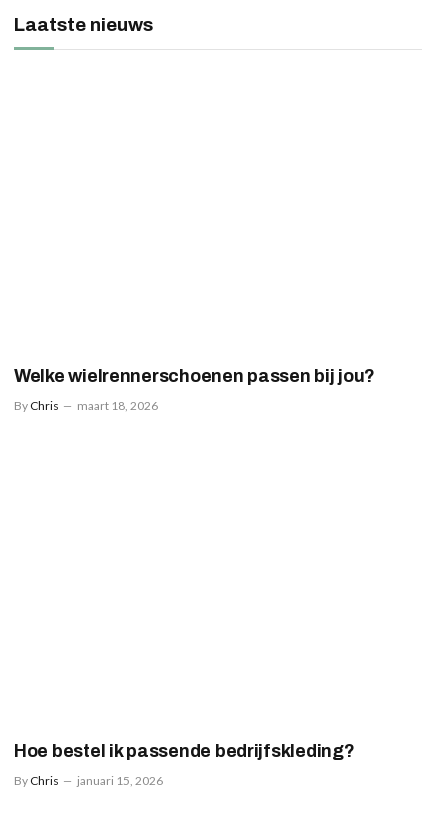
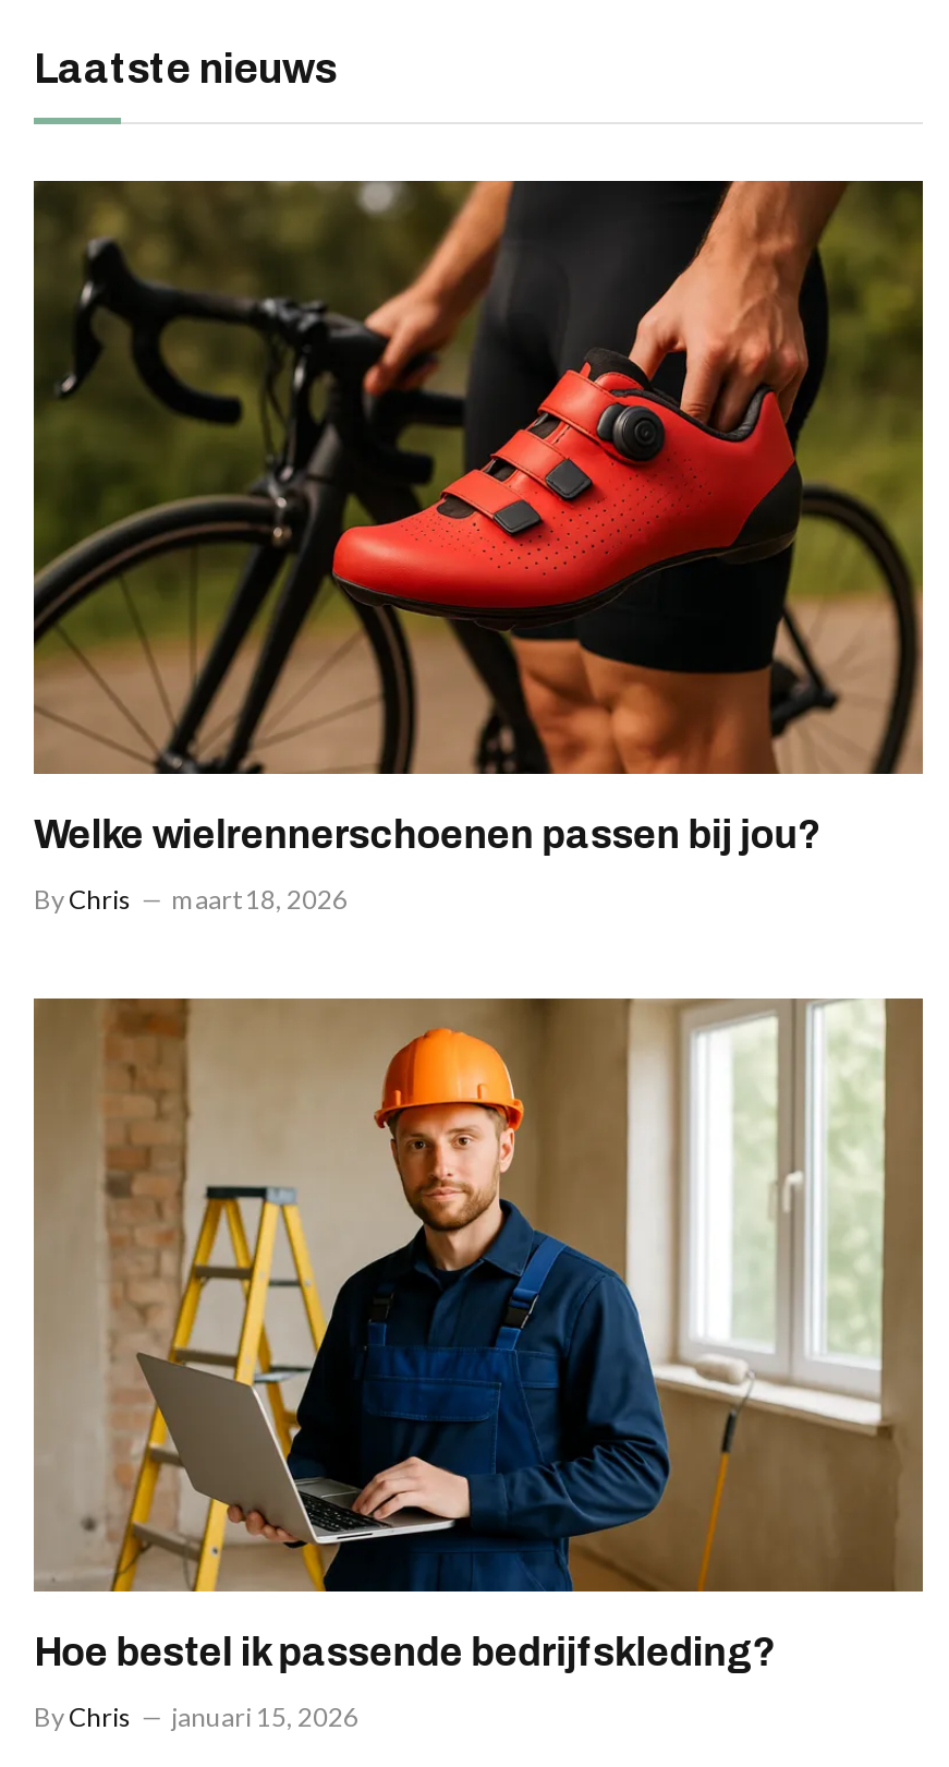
+ [image]

+ [image]
